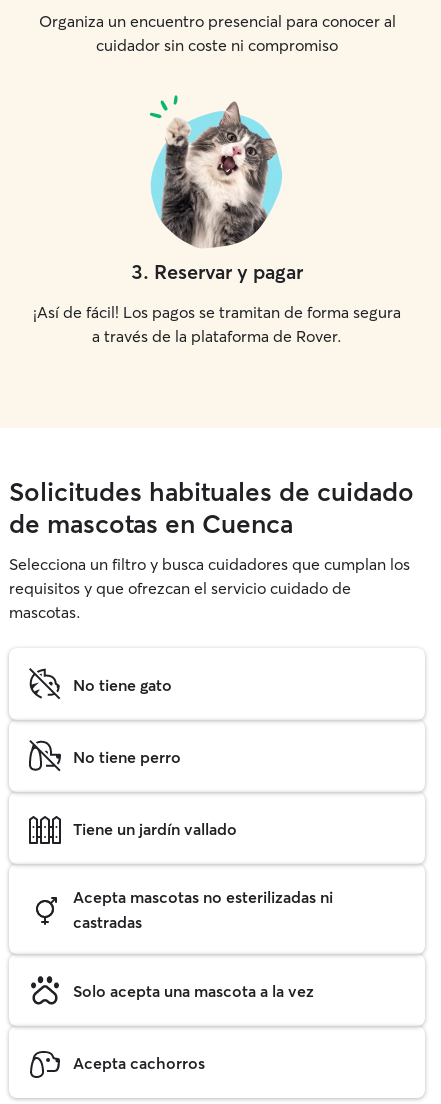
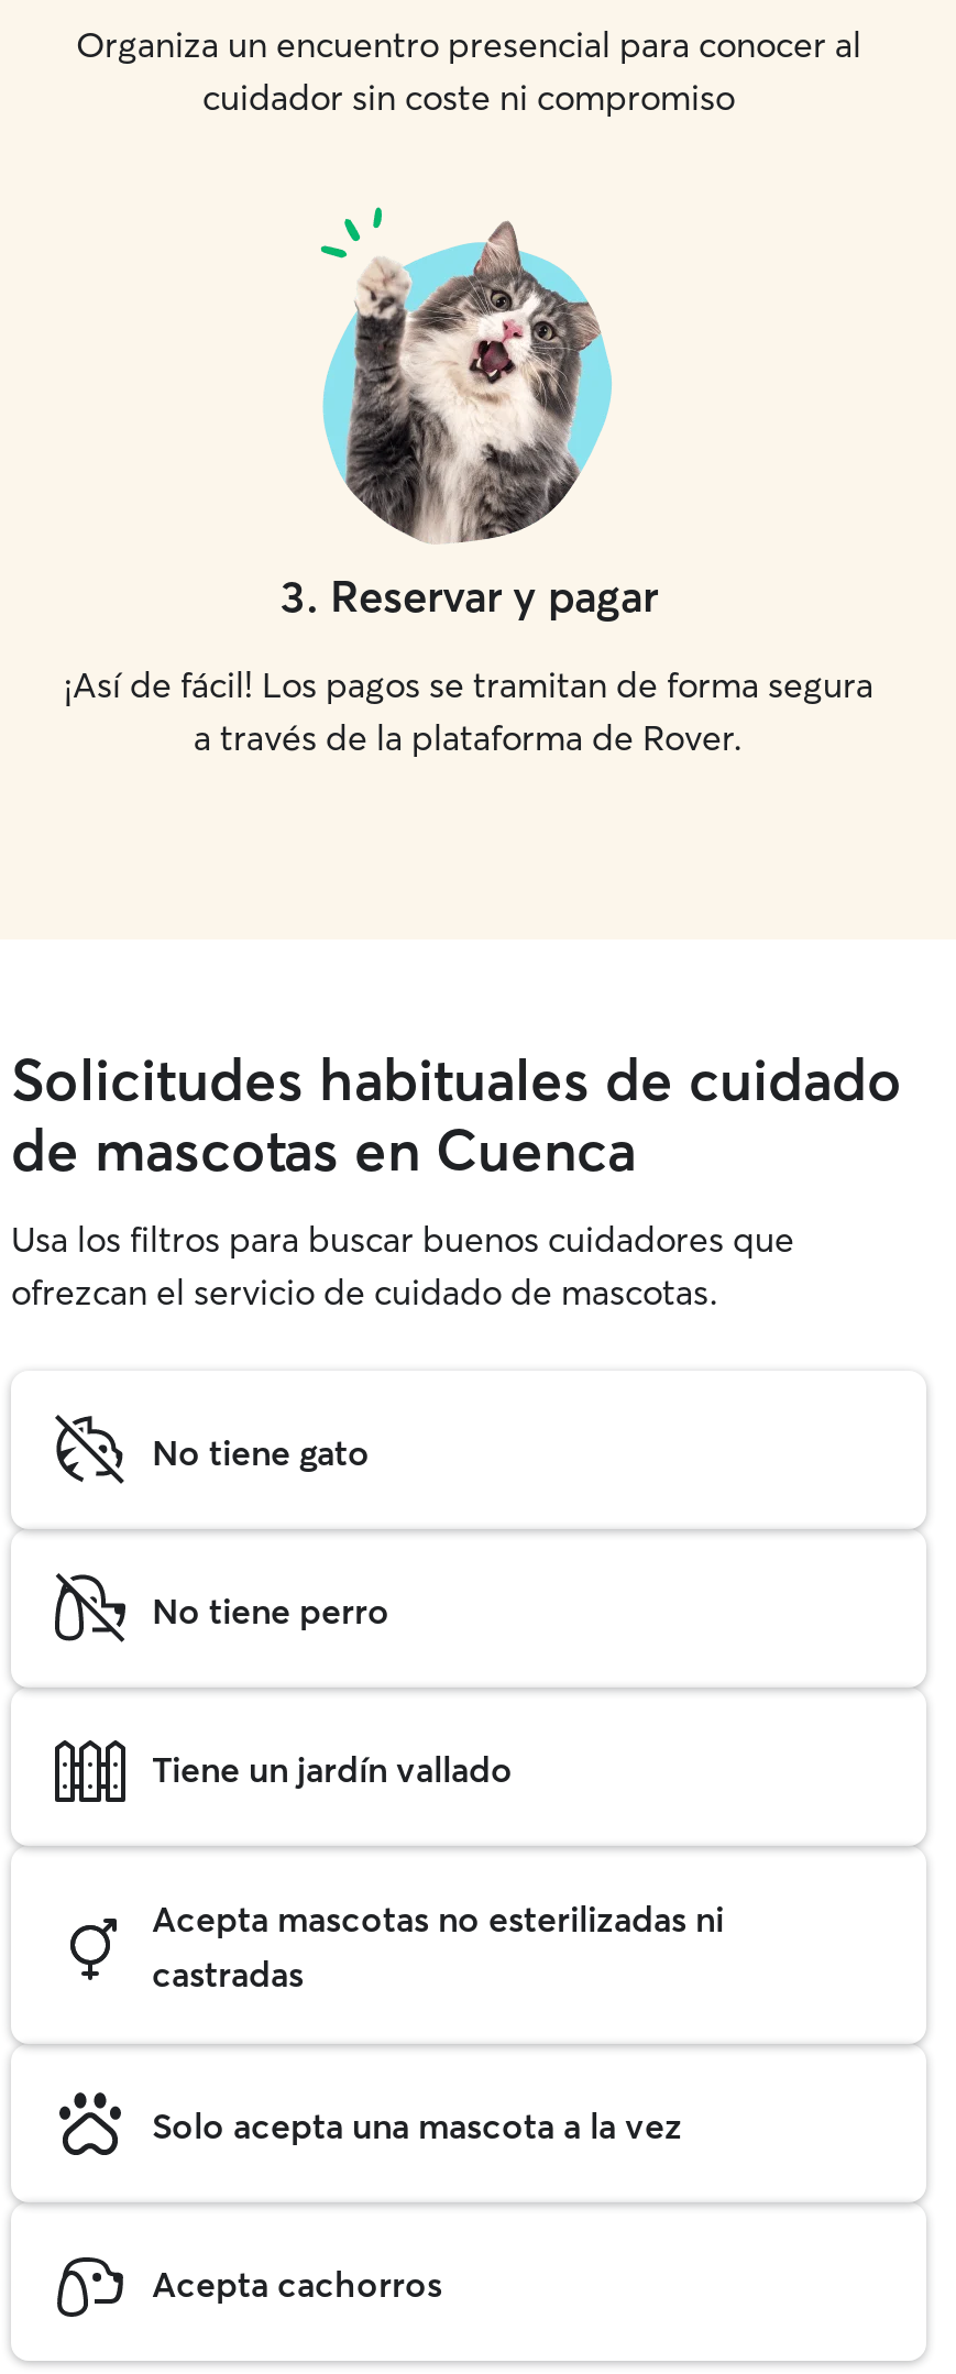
- Selecciona un filtro y busca cuidadores que cumplan los
- requisitos y que ofrezcan el servicio cuidado de
- mascotas.
+ Usa los filtros para buscar buenos cuidadores que
+ ofrezcan el servicio de cuidado de mascotas.
